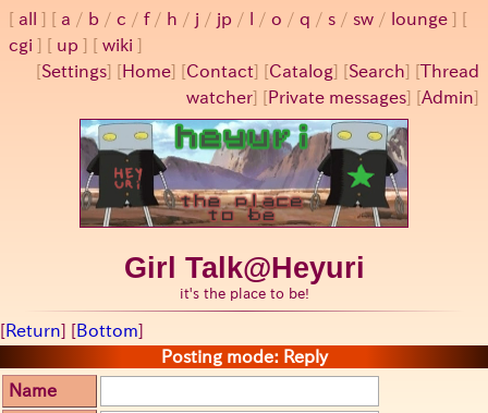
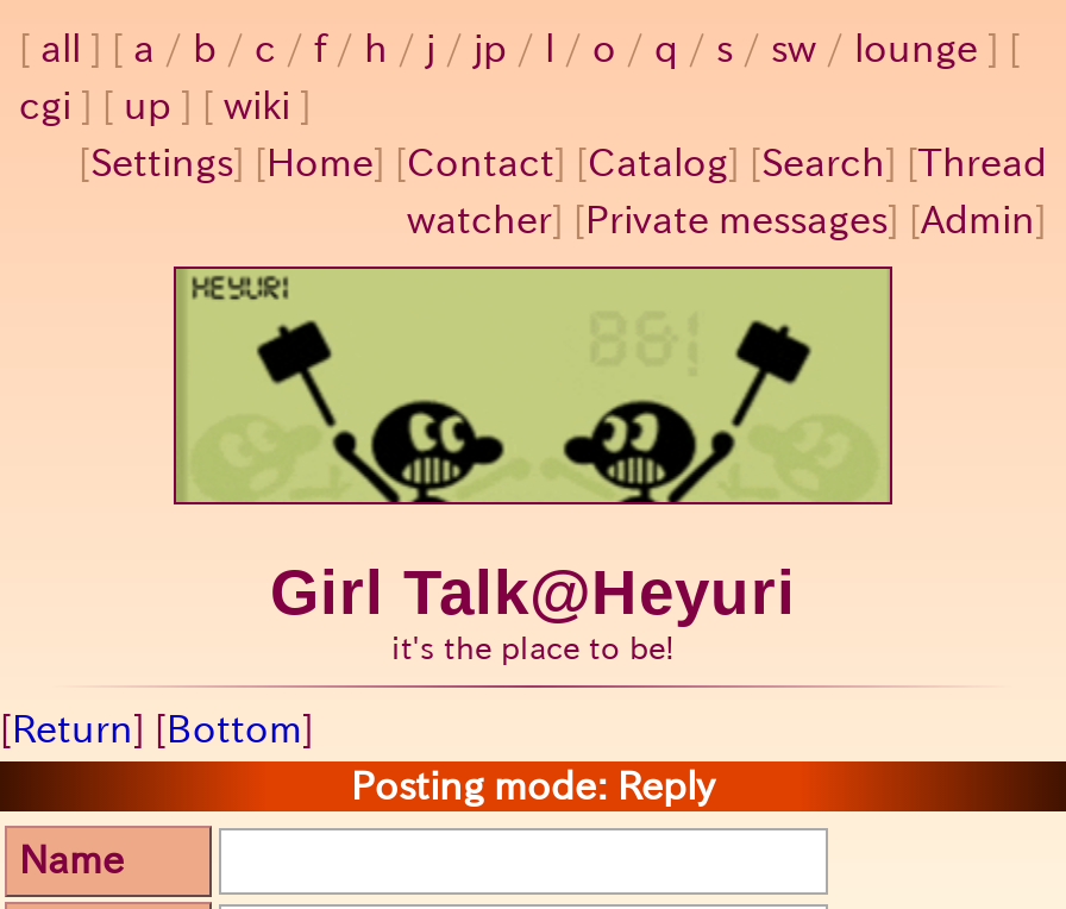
- [image]
+ [image]
